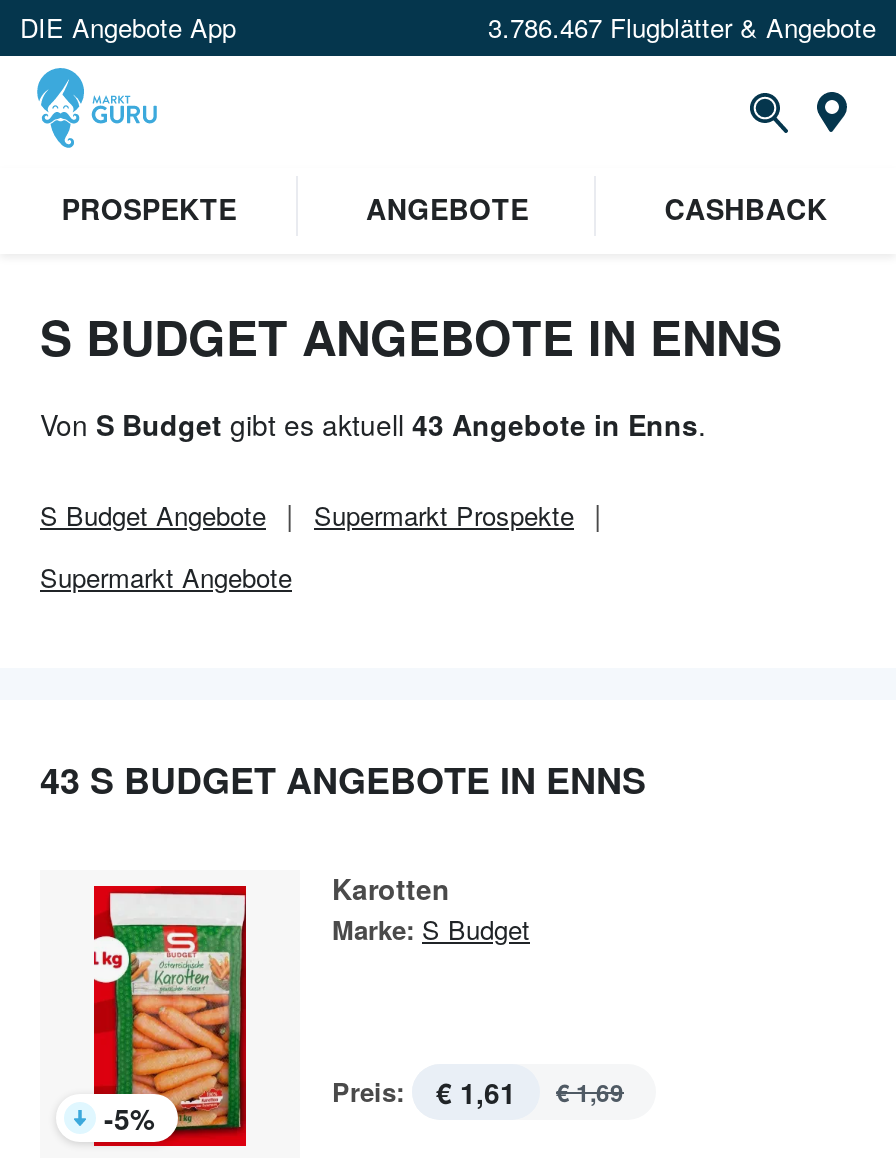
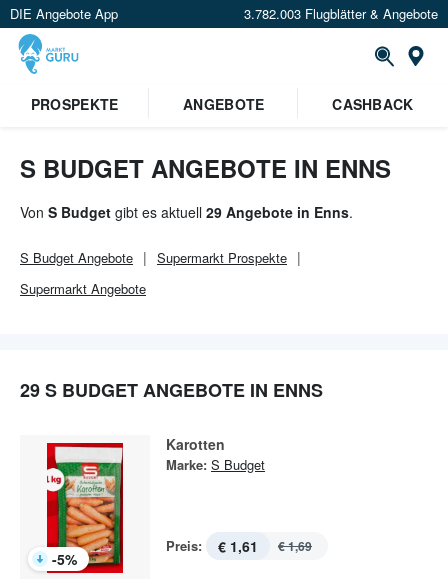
- 3.786.467 Flugblätter & Angebote
+ 3.782.003 Flugblätter & Angebote

- Von S Budget gibt es aktuell 43 Angebote in Enns.
+ Von S Budget gibt es aktuell 29 Angebote in Enns.

- 43 S BUDGET ANGEBOTE IN ENNS
+ 29 S BUDGET ANGEBOTE IN ENNS
